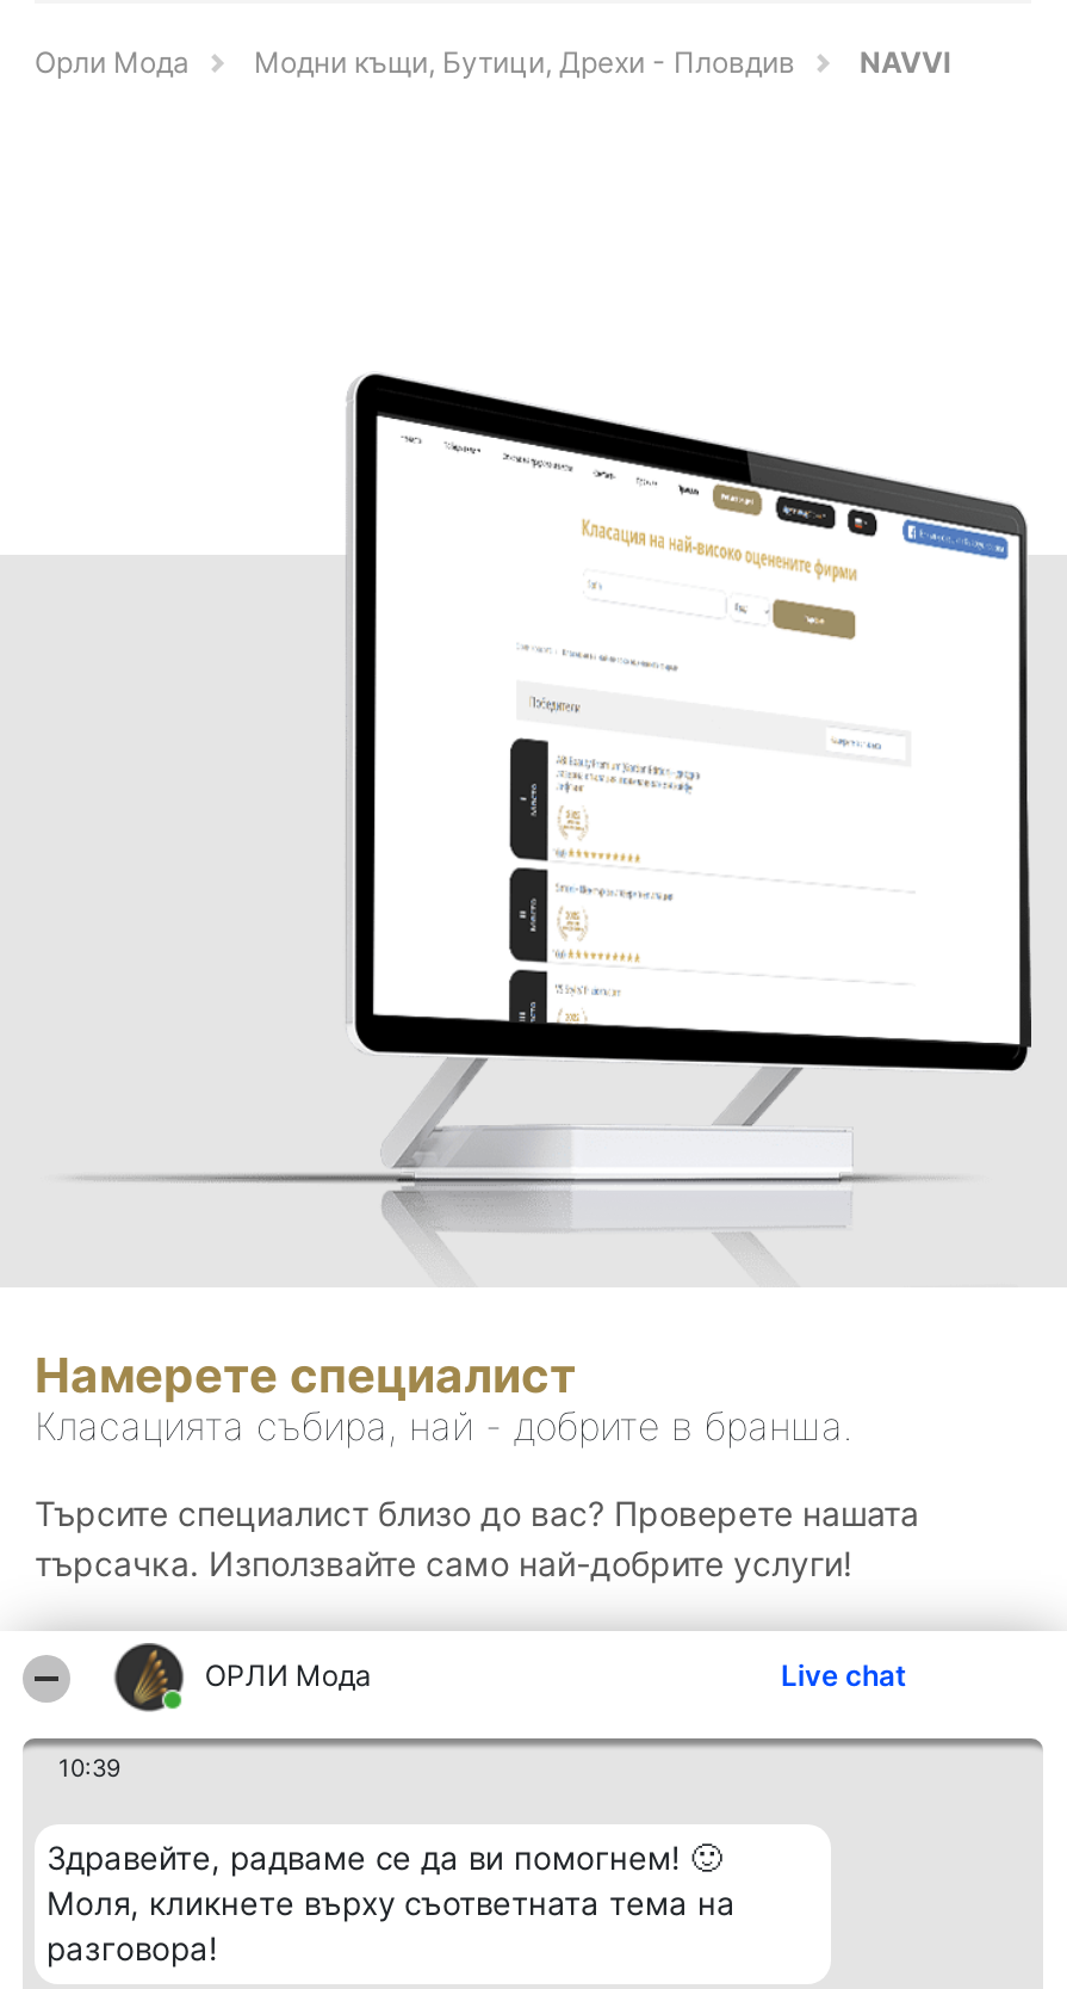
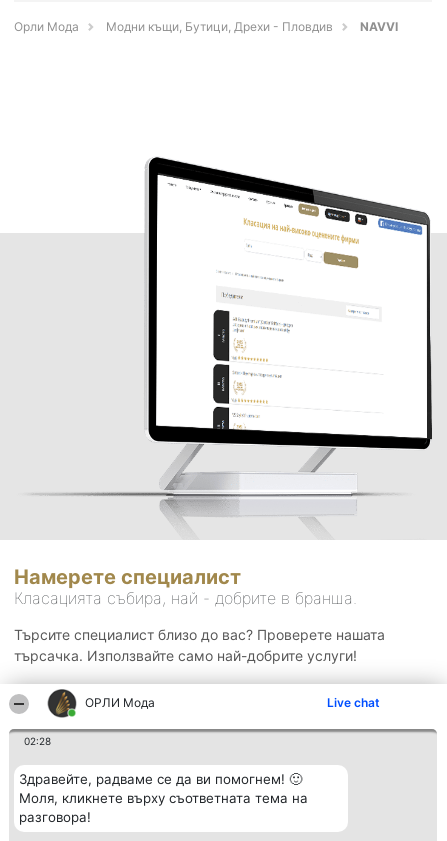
- 10:39
+ 02:28
